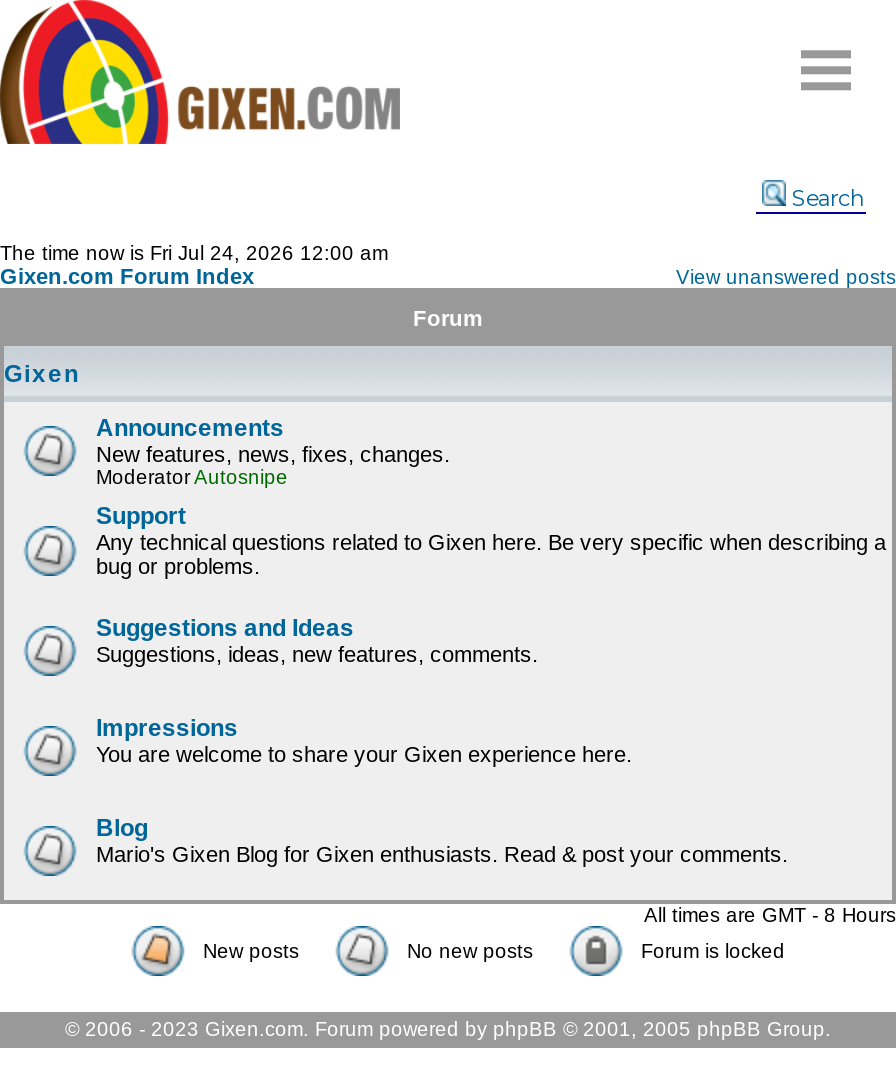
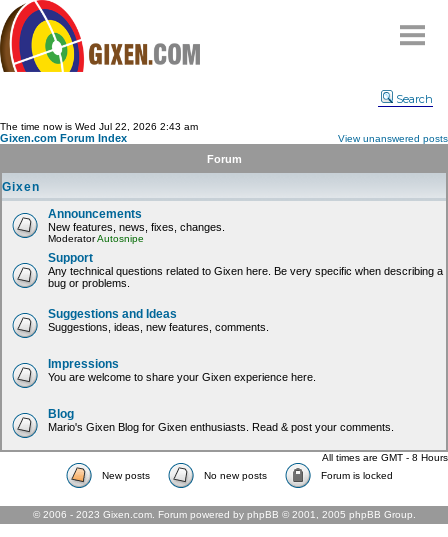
- The time now is Fri Jul 24, 2026 12:00 am
+ The time now is Wed Jul 22, 2026 2:43 am
